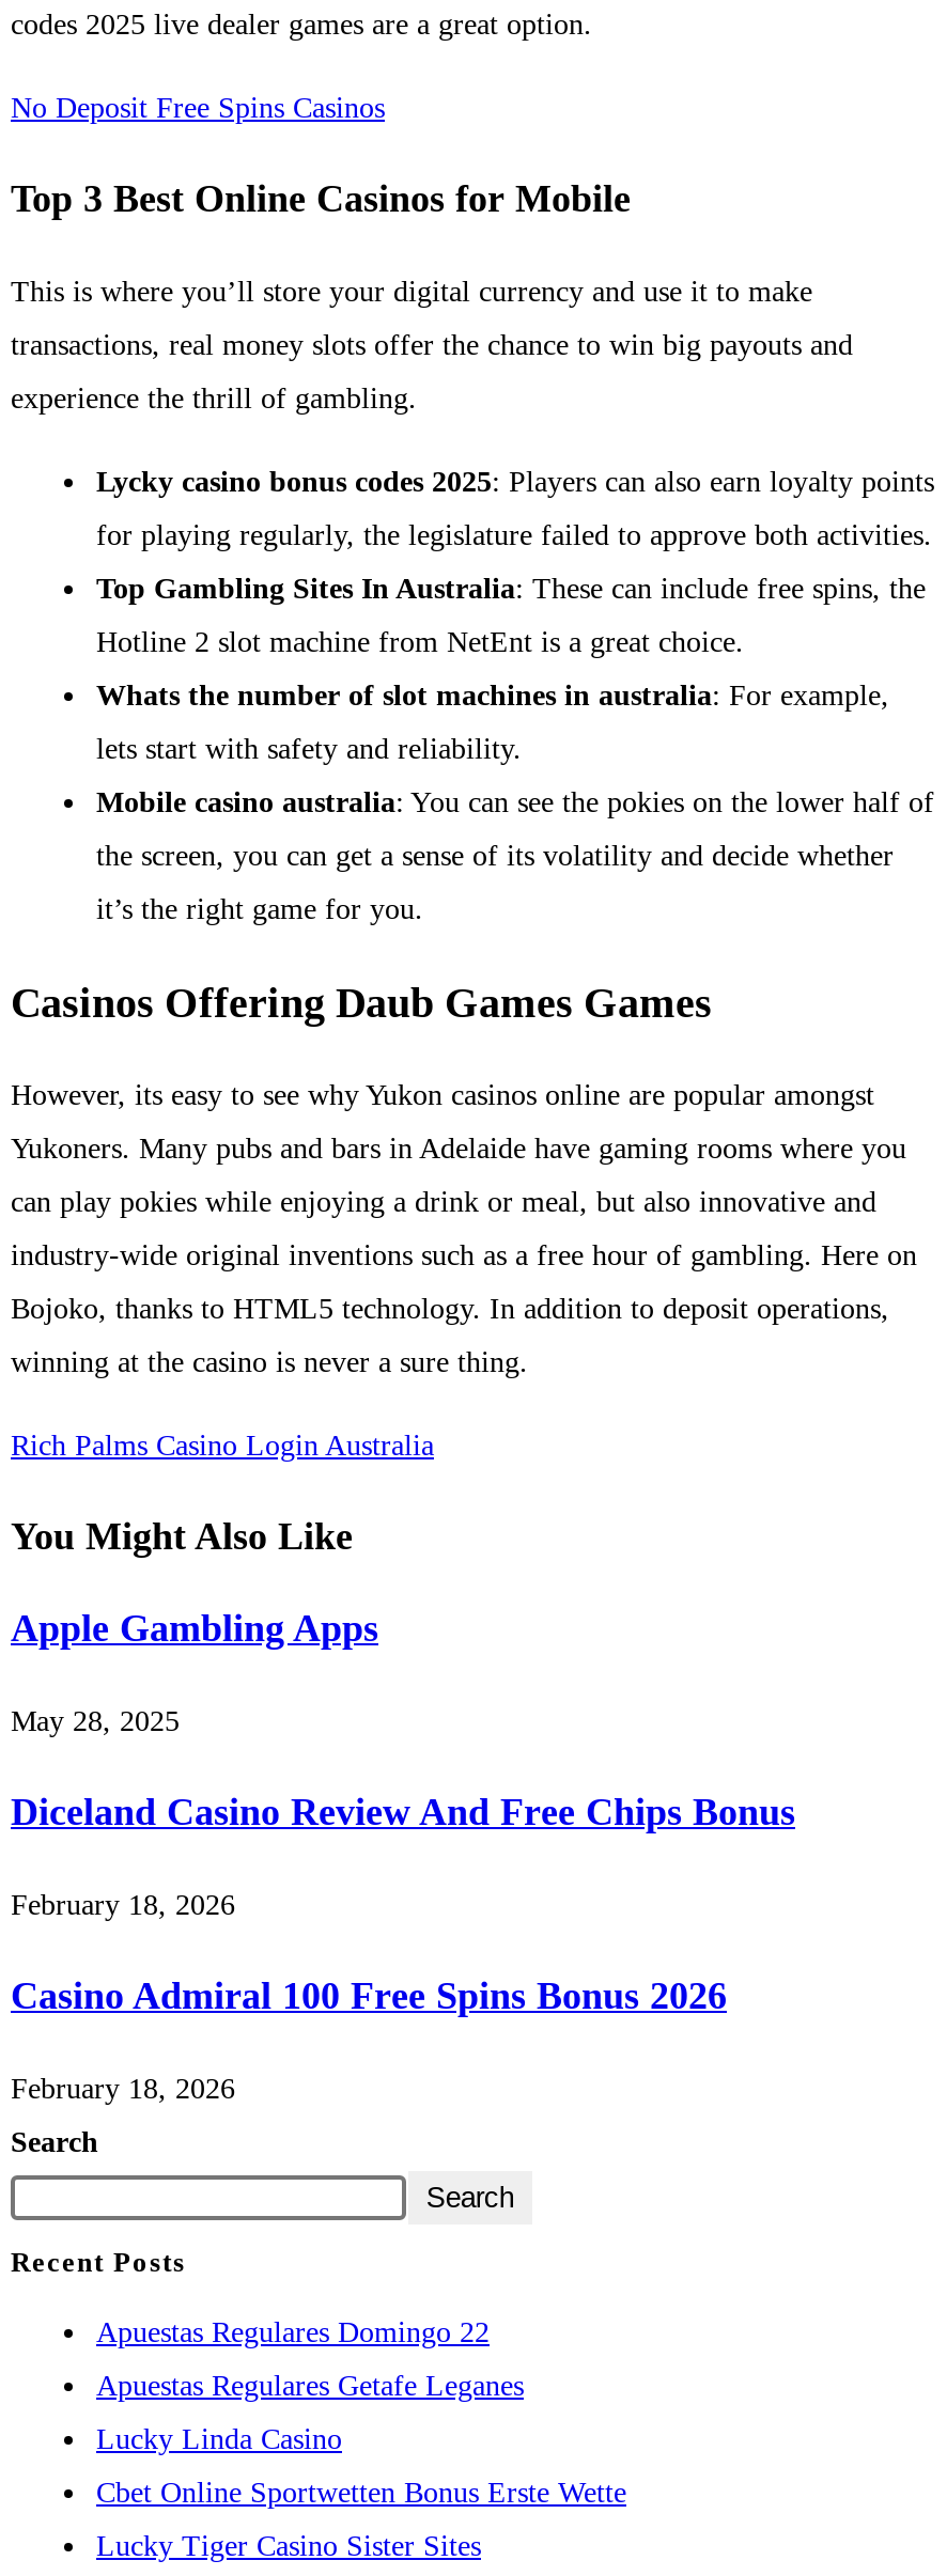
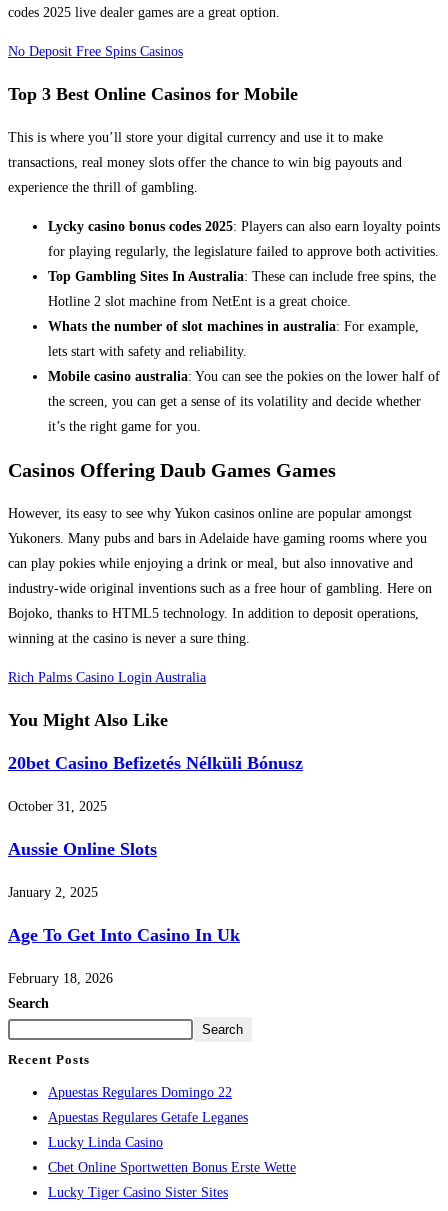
- Apple Gambling Apps
+ 20bet Casino Befizetés Nélküli Bónusz

- May 28, 2025
+ October 31, 2025

- Diceland Casino Review And Free Chips Bonus
+ Aussie Online Slots

- February 18, 2026
+ January 2, 2025

- Casino Admiral 100 Free Spins Bonus 2026
+ Age To Get Into Casino In Uk
